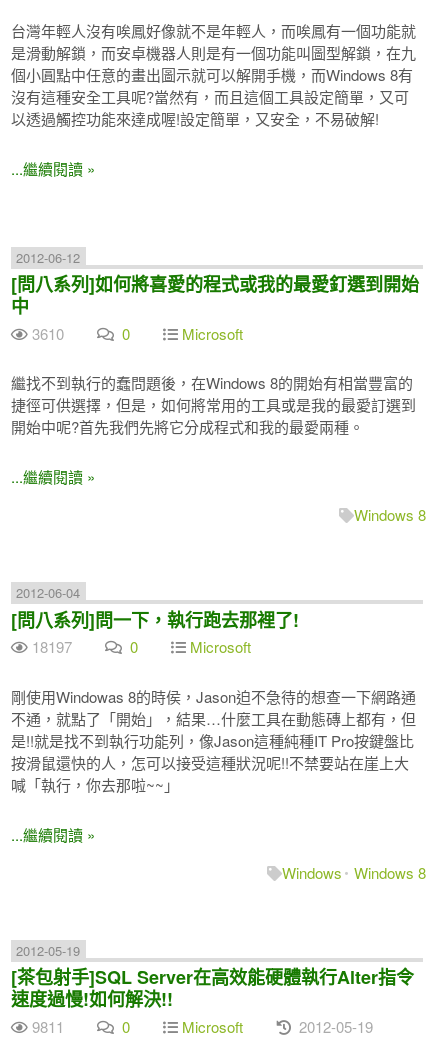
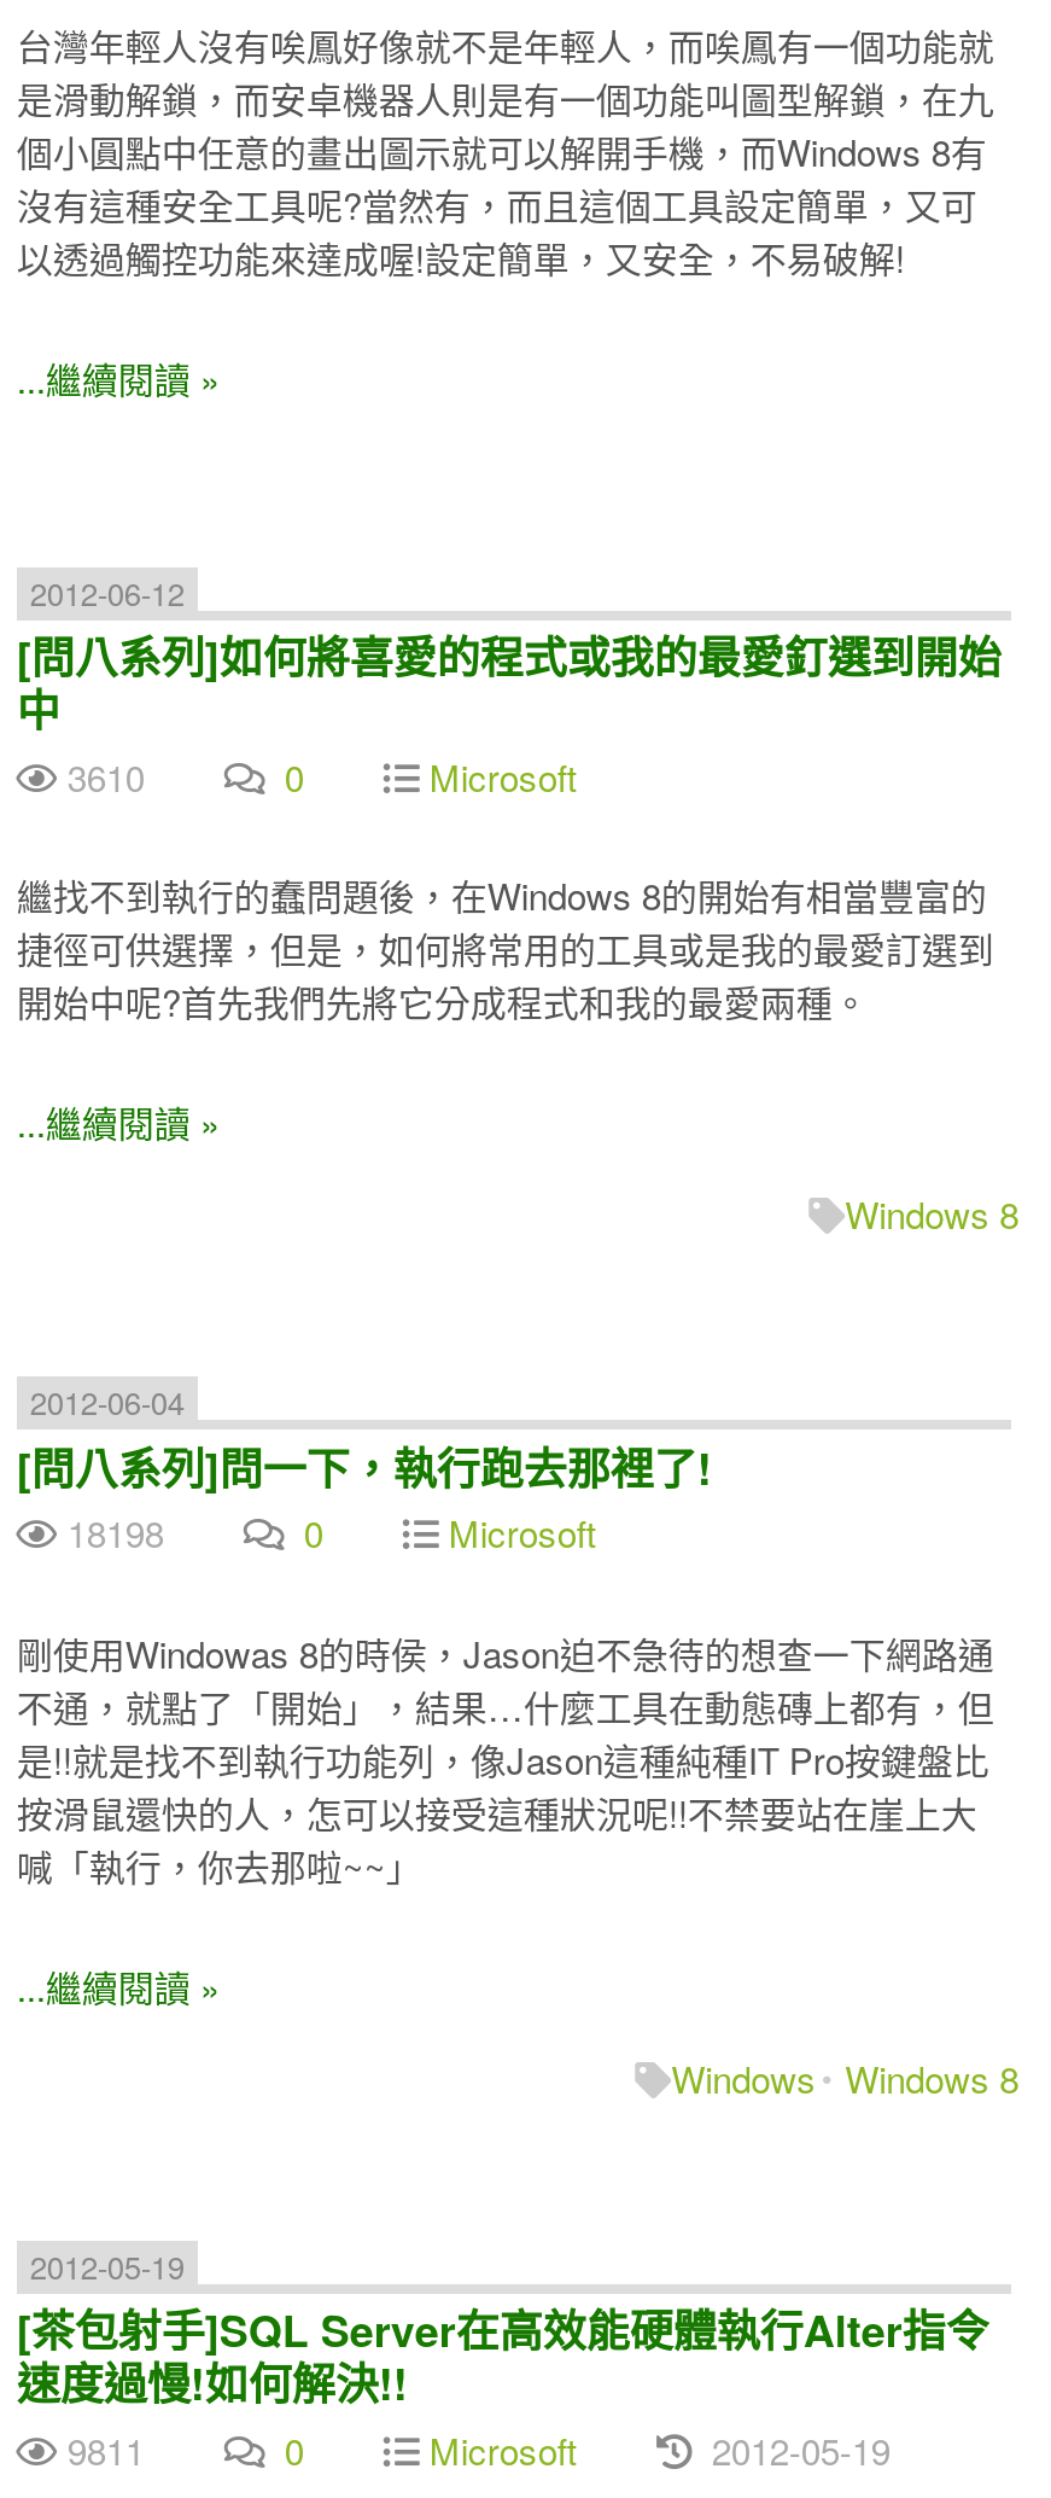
- 18197
+ 18198
